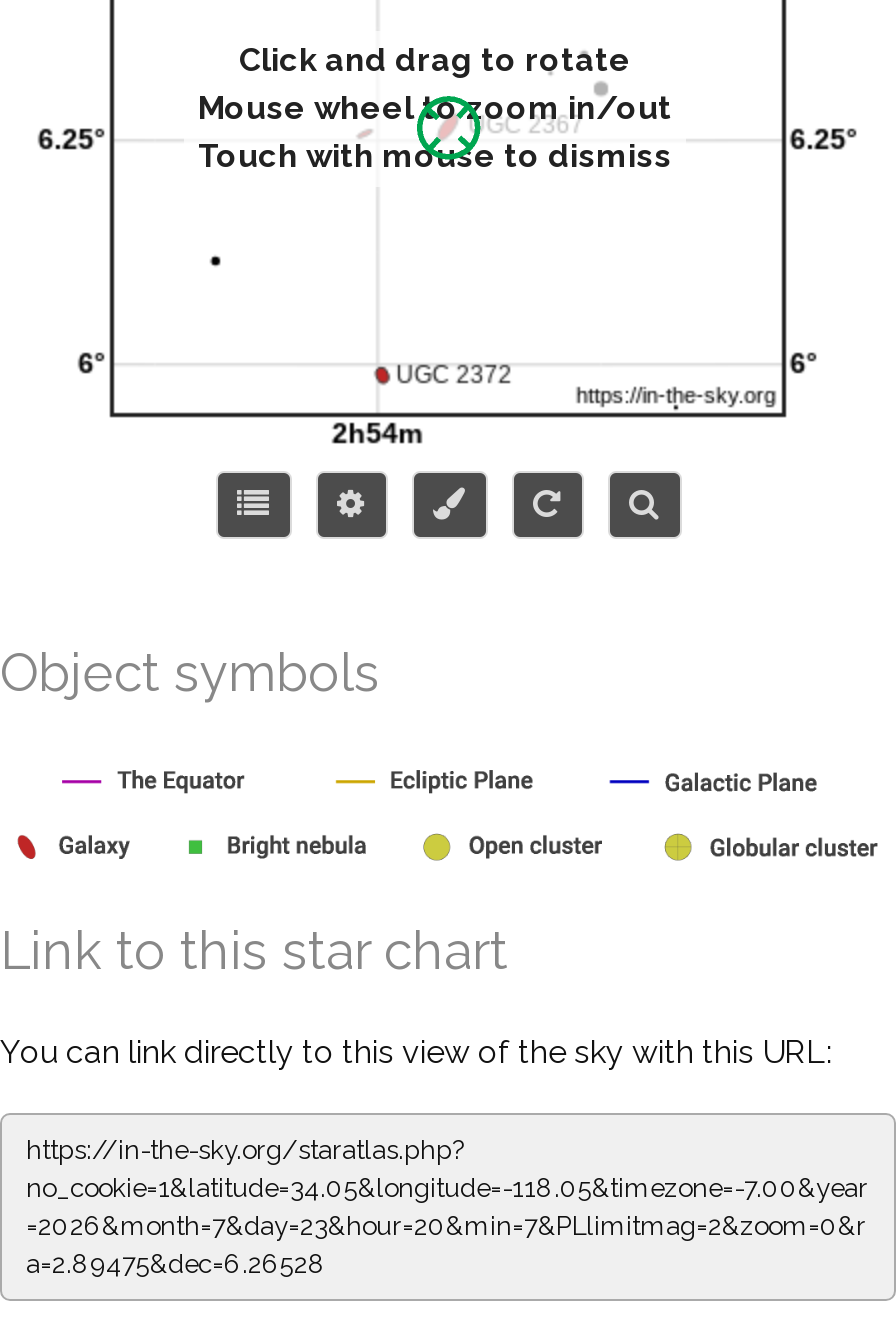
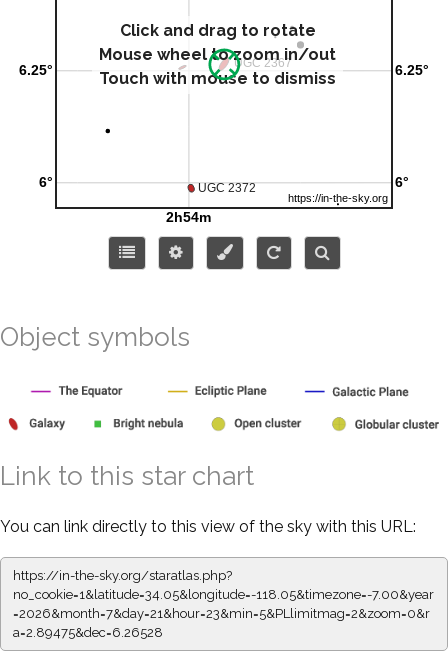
- =2026&month=7&day=23&hour=20&min=7&PLlimitmag=2&zoom=0&r
+ =2026&month=7&day=21&hour=23&min=5&PLlimitmag=2&zoom=0&r
